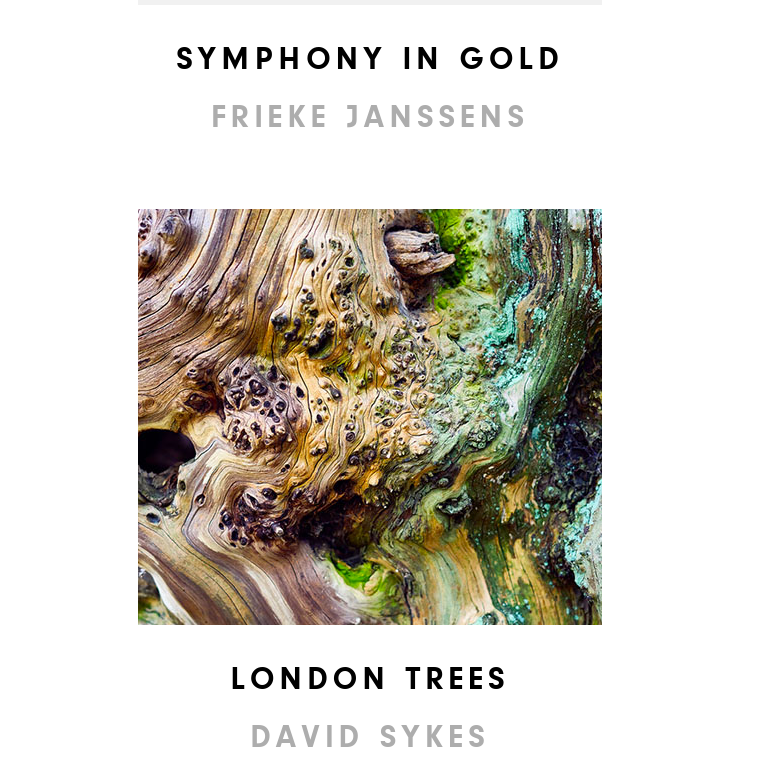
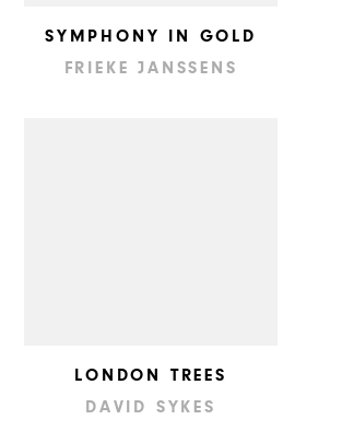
- [image]
